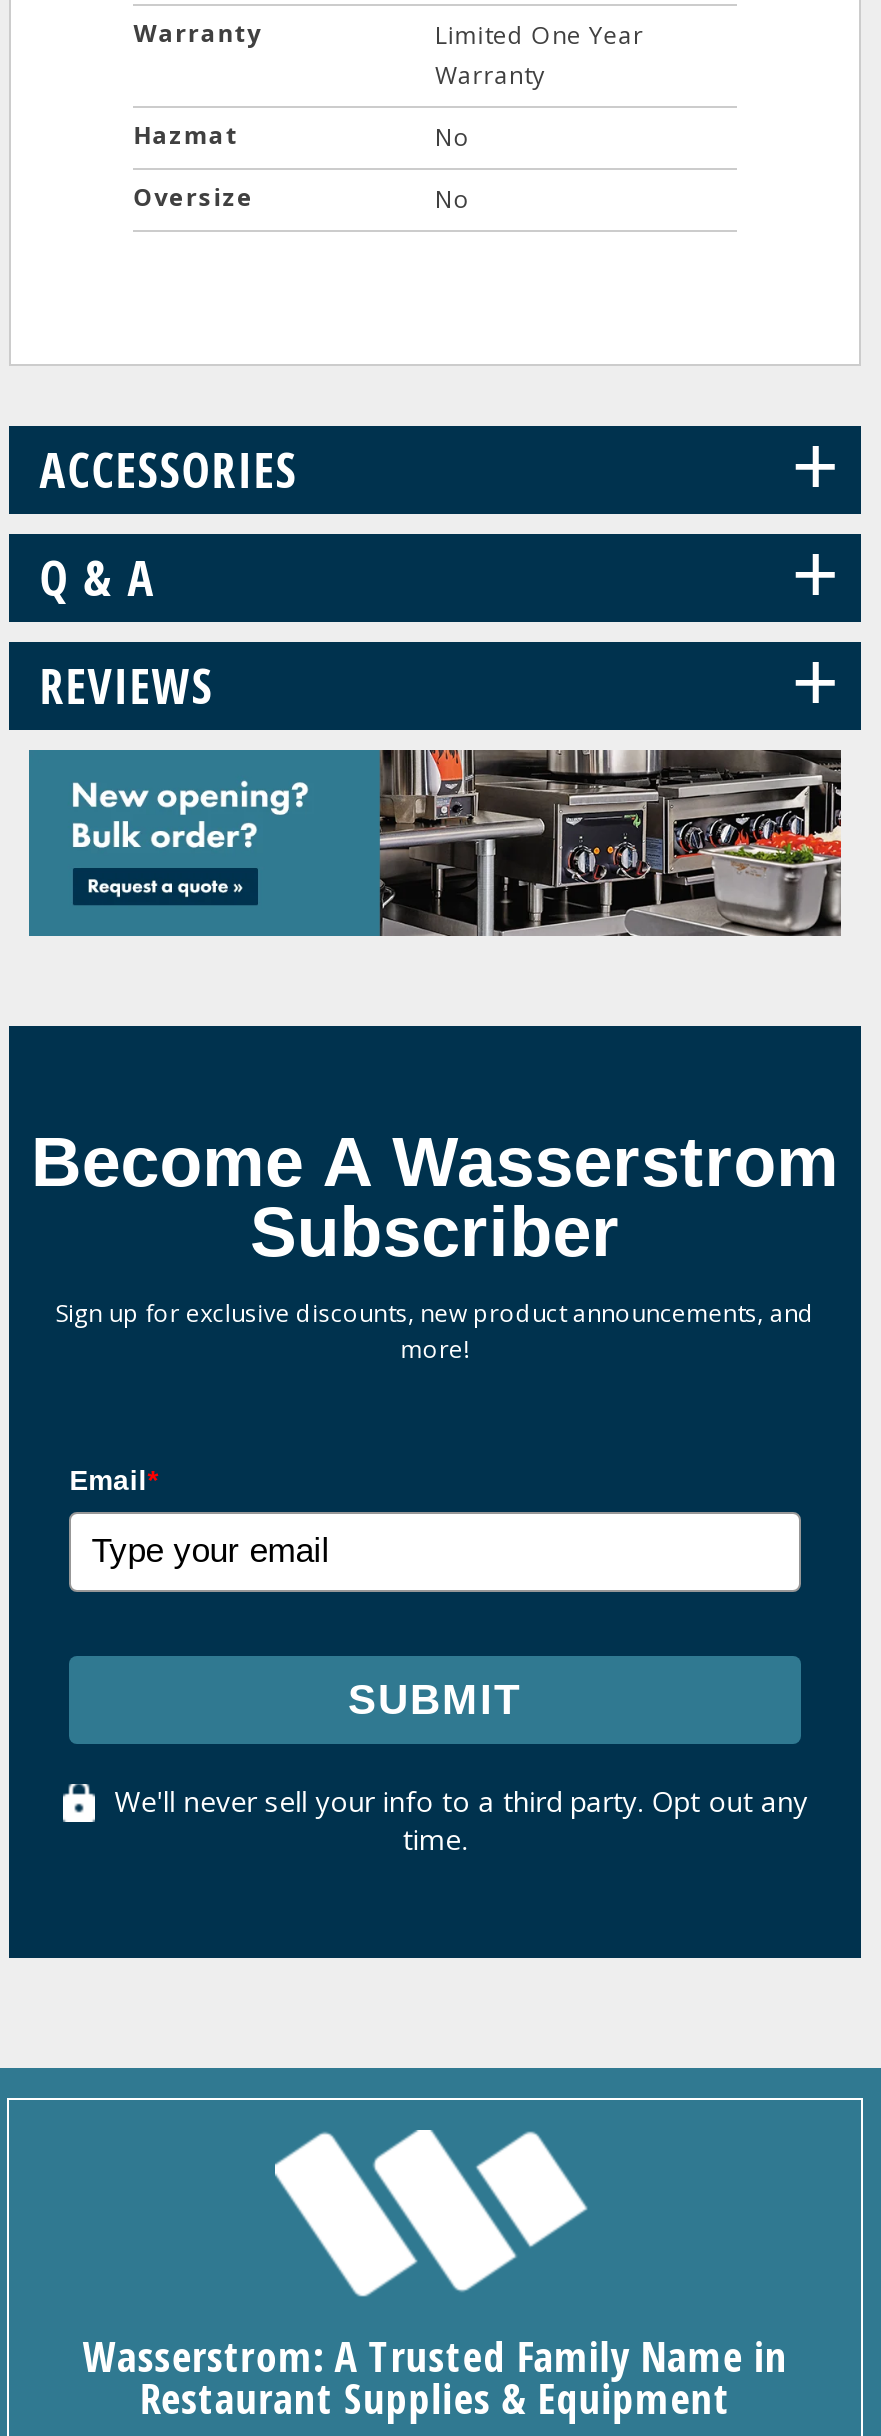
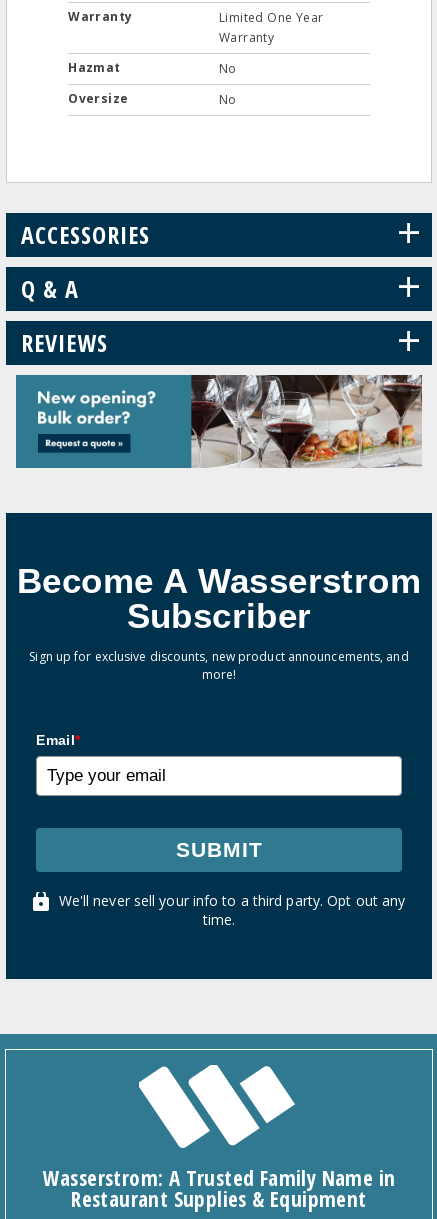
- [image]
+ [image]
